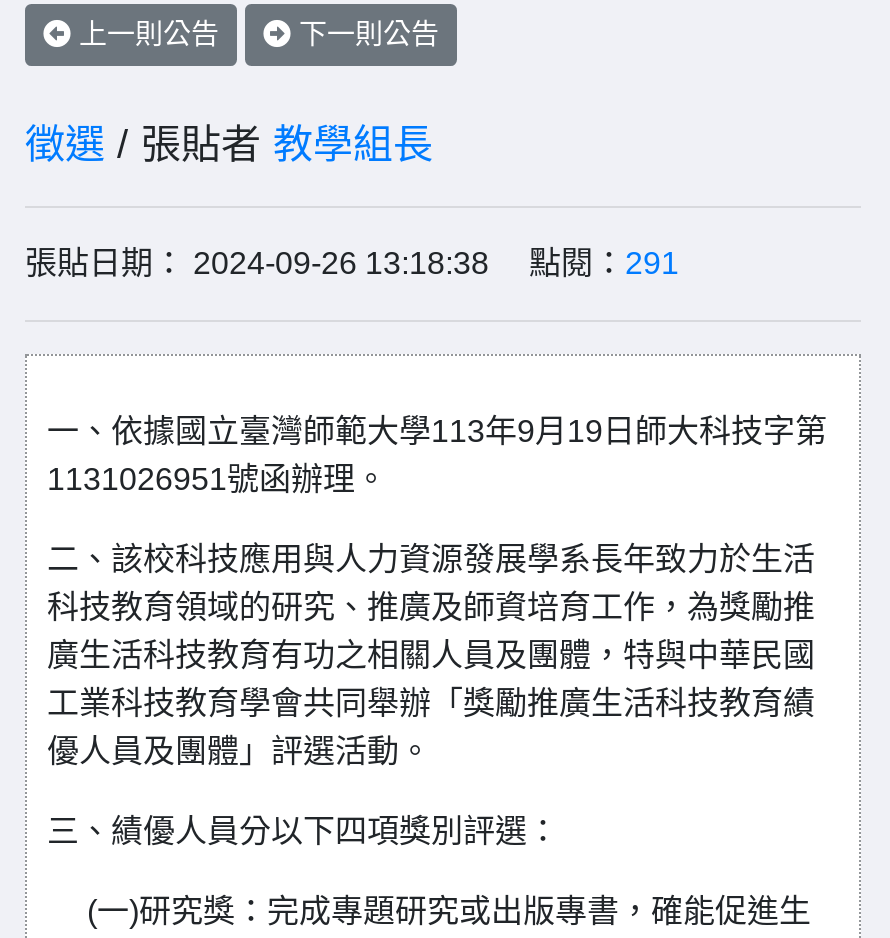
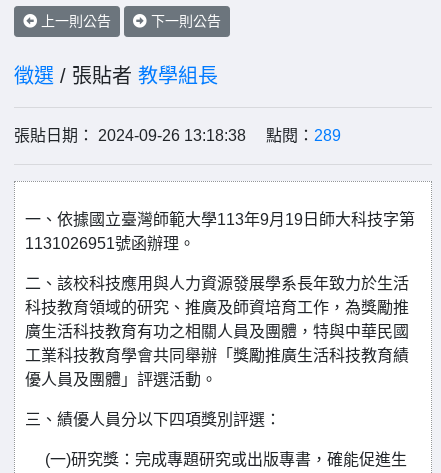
- 張貼日期： 2024-09-26 13:18:38 點閱：291
+ 張貼日期： 2024-09-26 13:18:38 點閱：289
